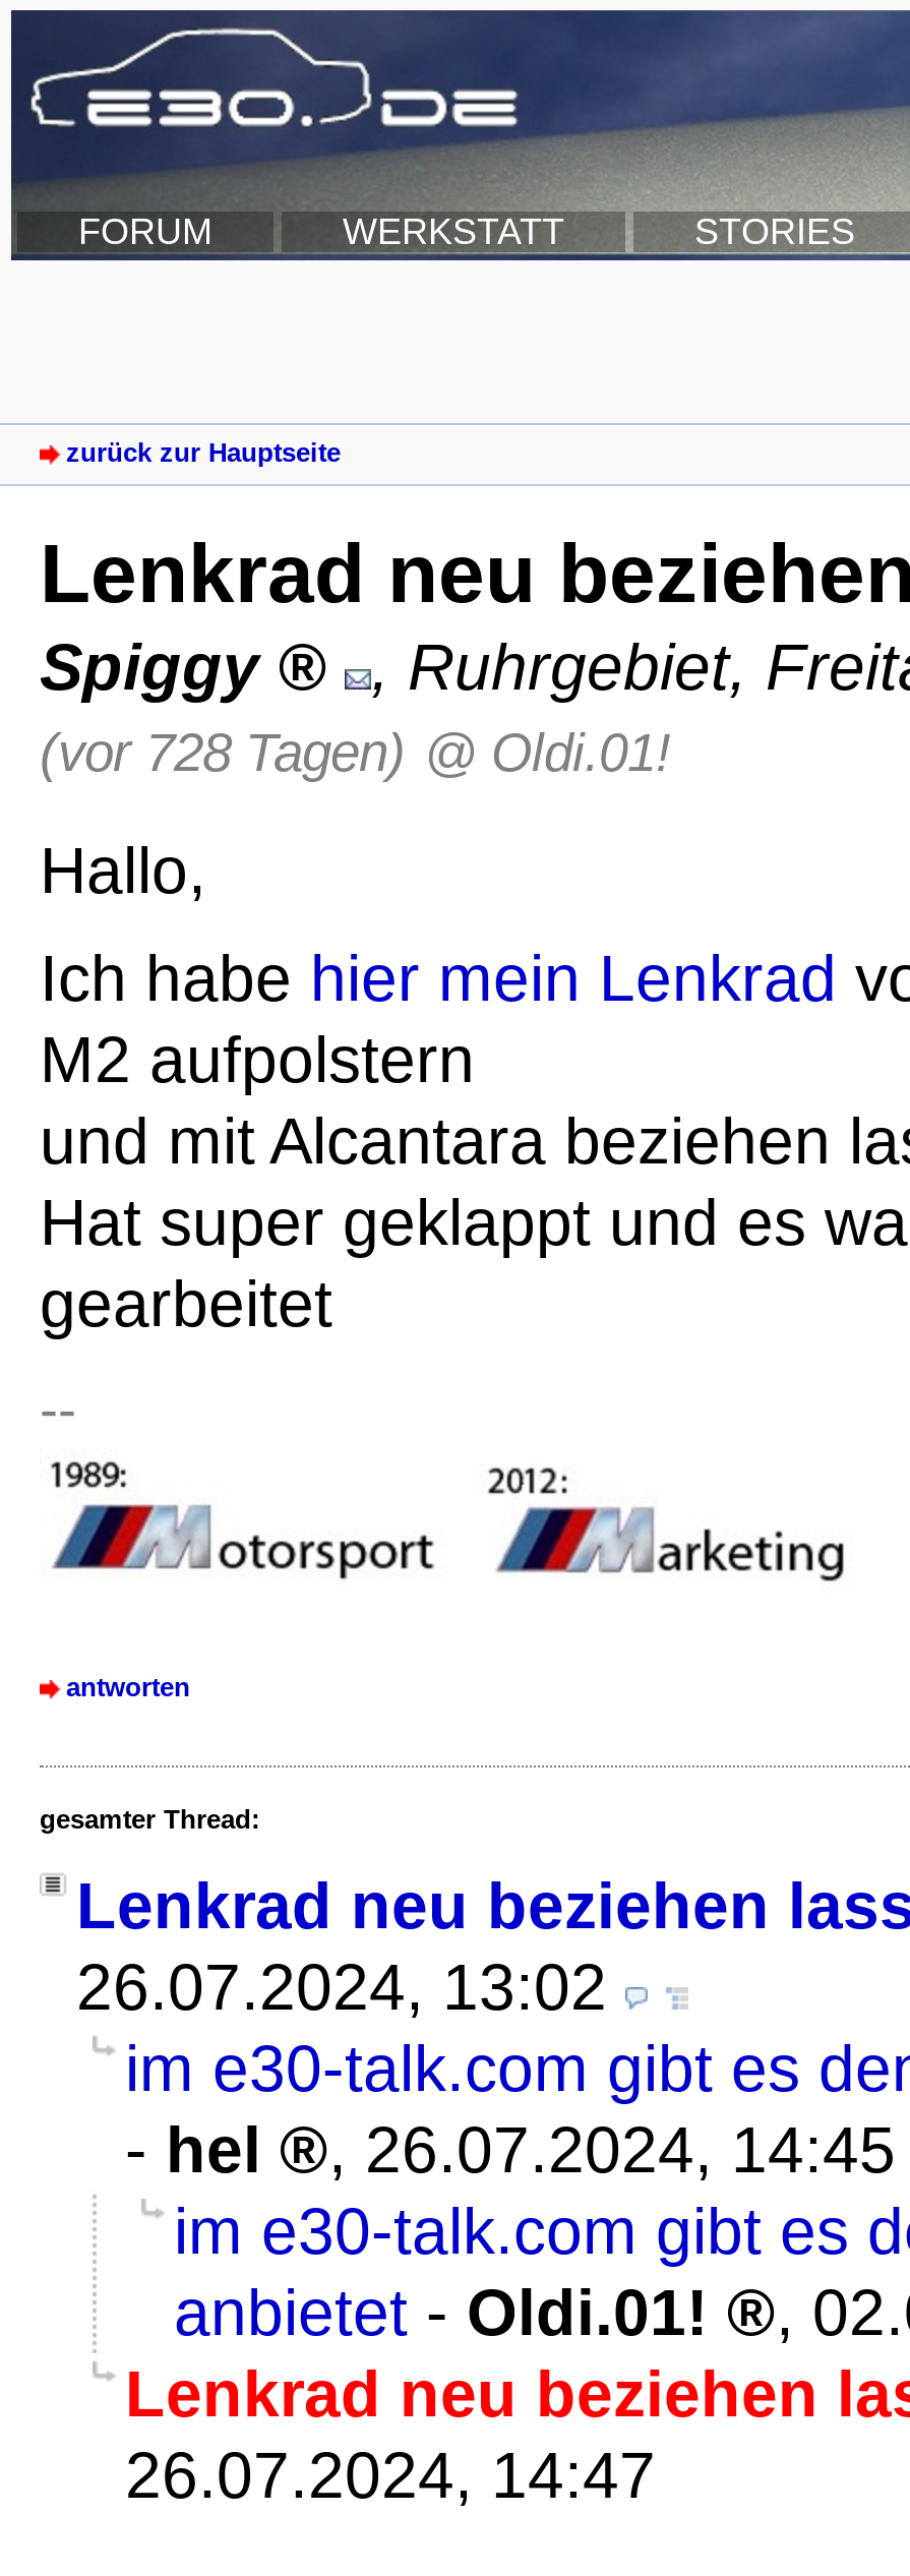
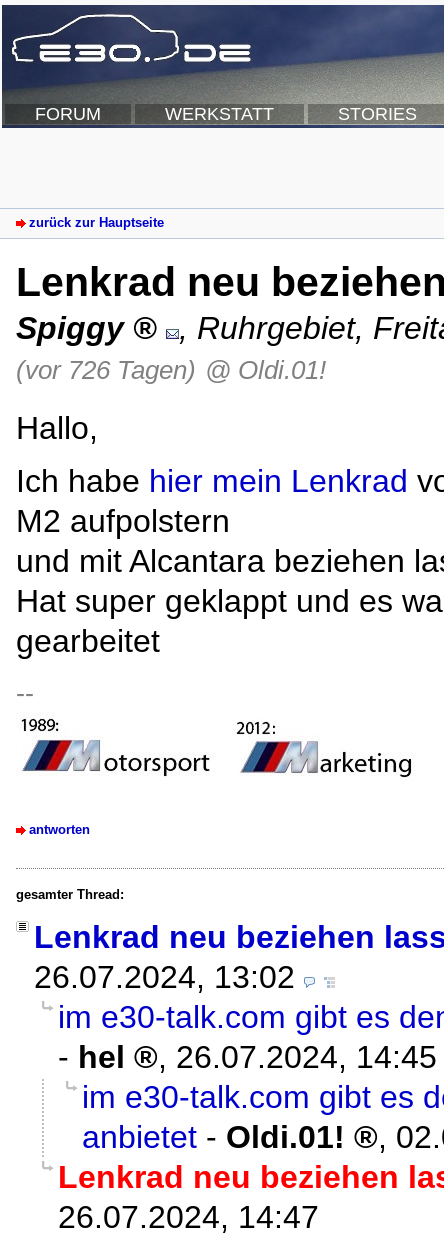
- (vor 728 Tagen) @ Oldi.01!
+ (vor 726 Tagen) @ Oldi.01!
